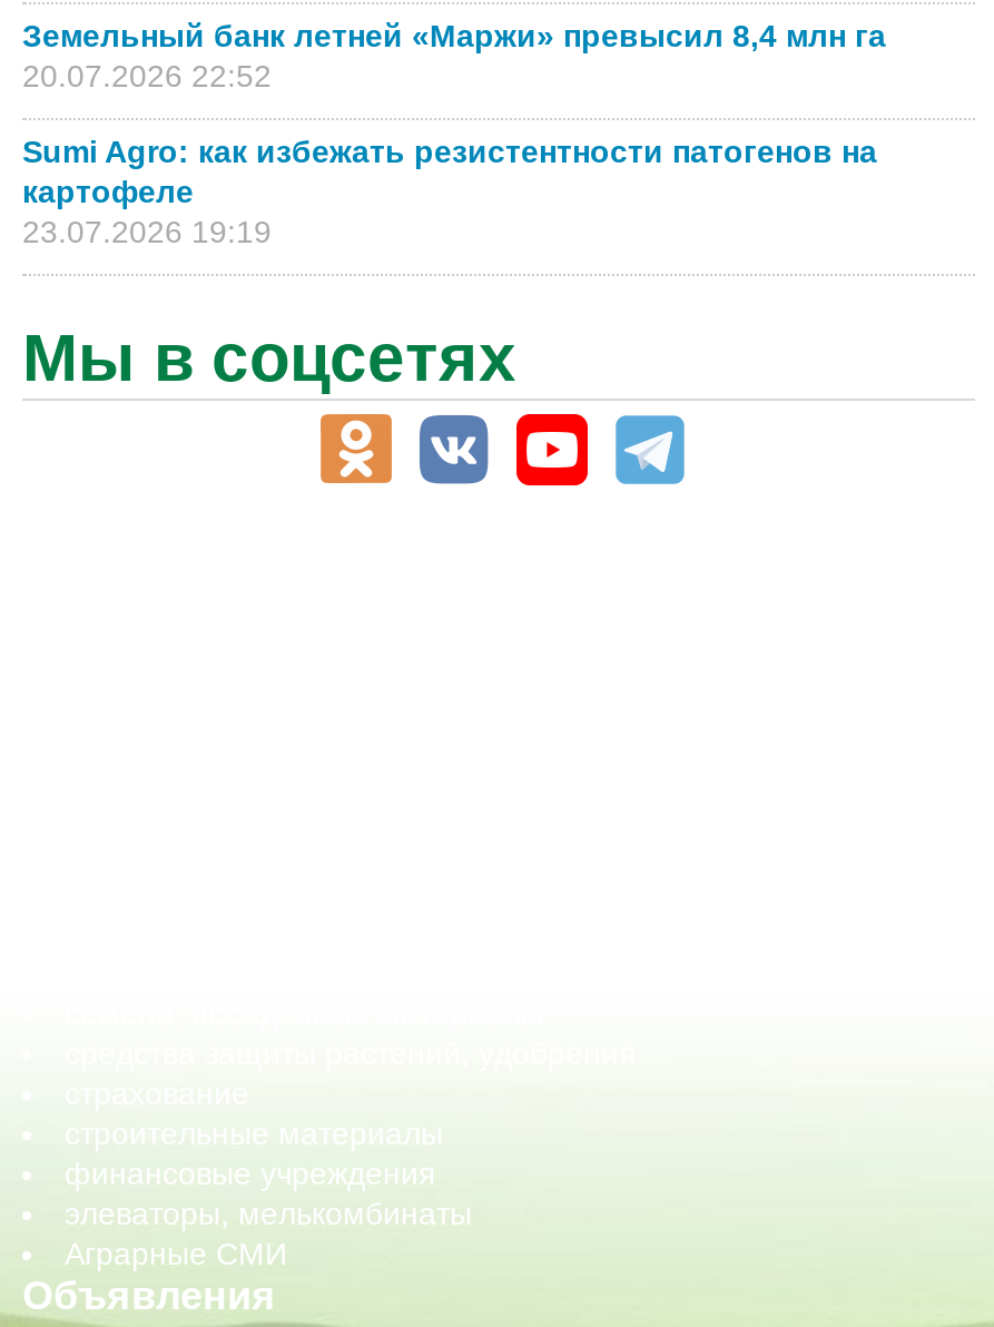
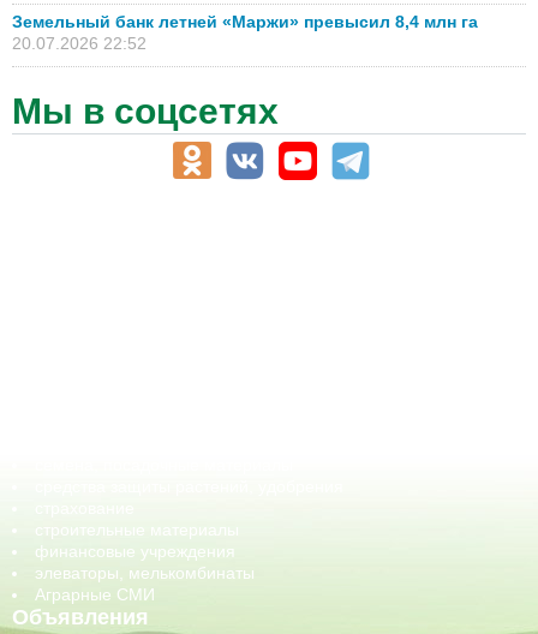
- Sumi Agro: как избежать резистентности патогенов на
- картофеле
- 23.07.2026 19:19
